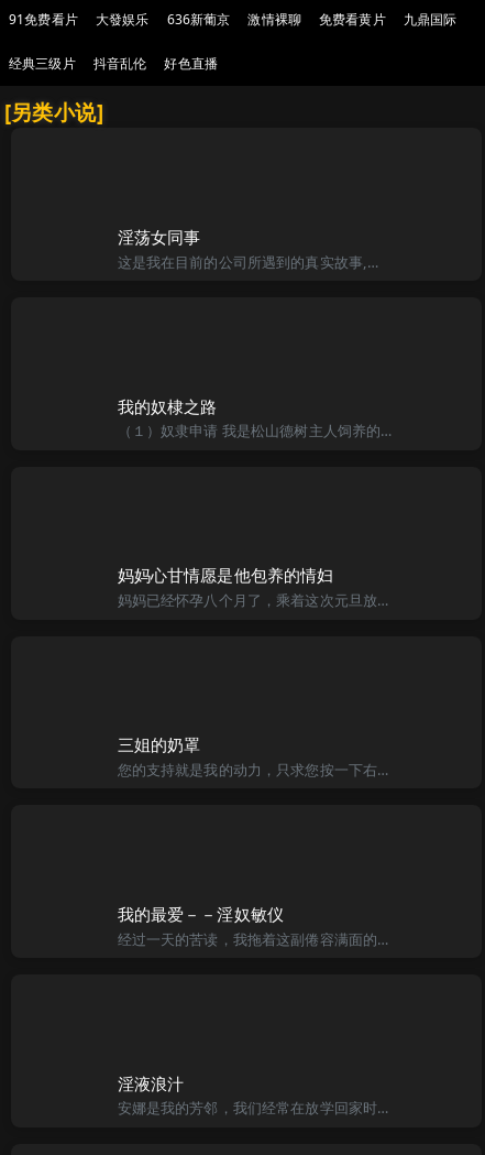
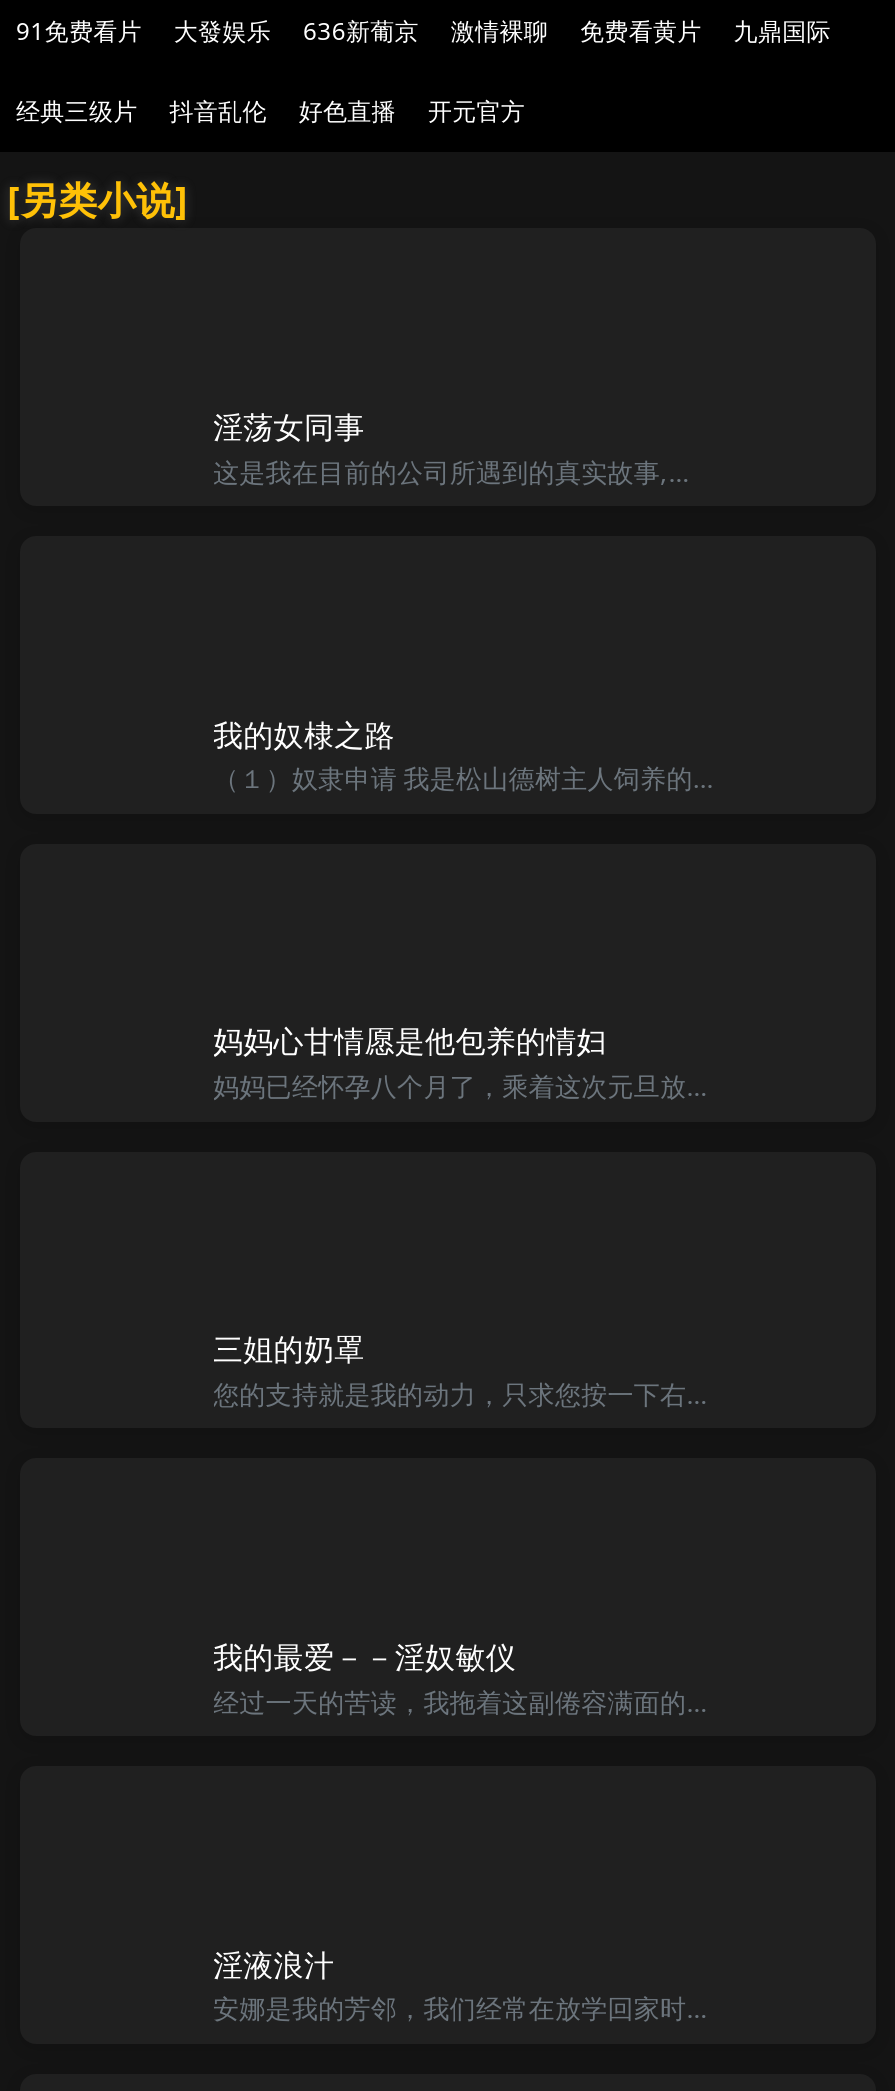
+ 开元官方
